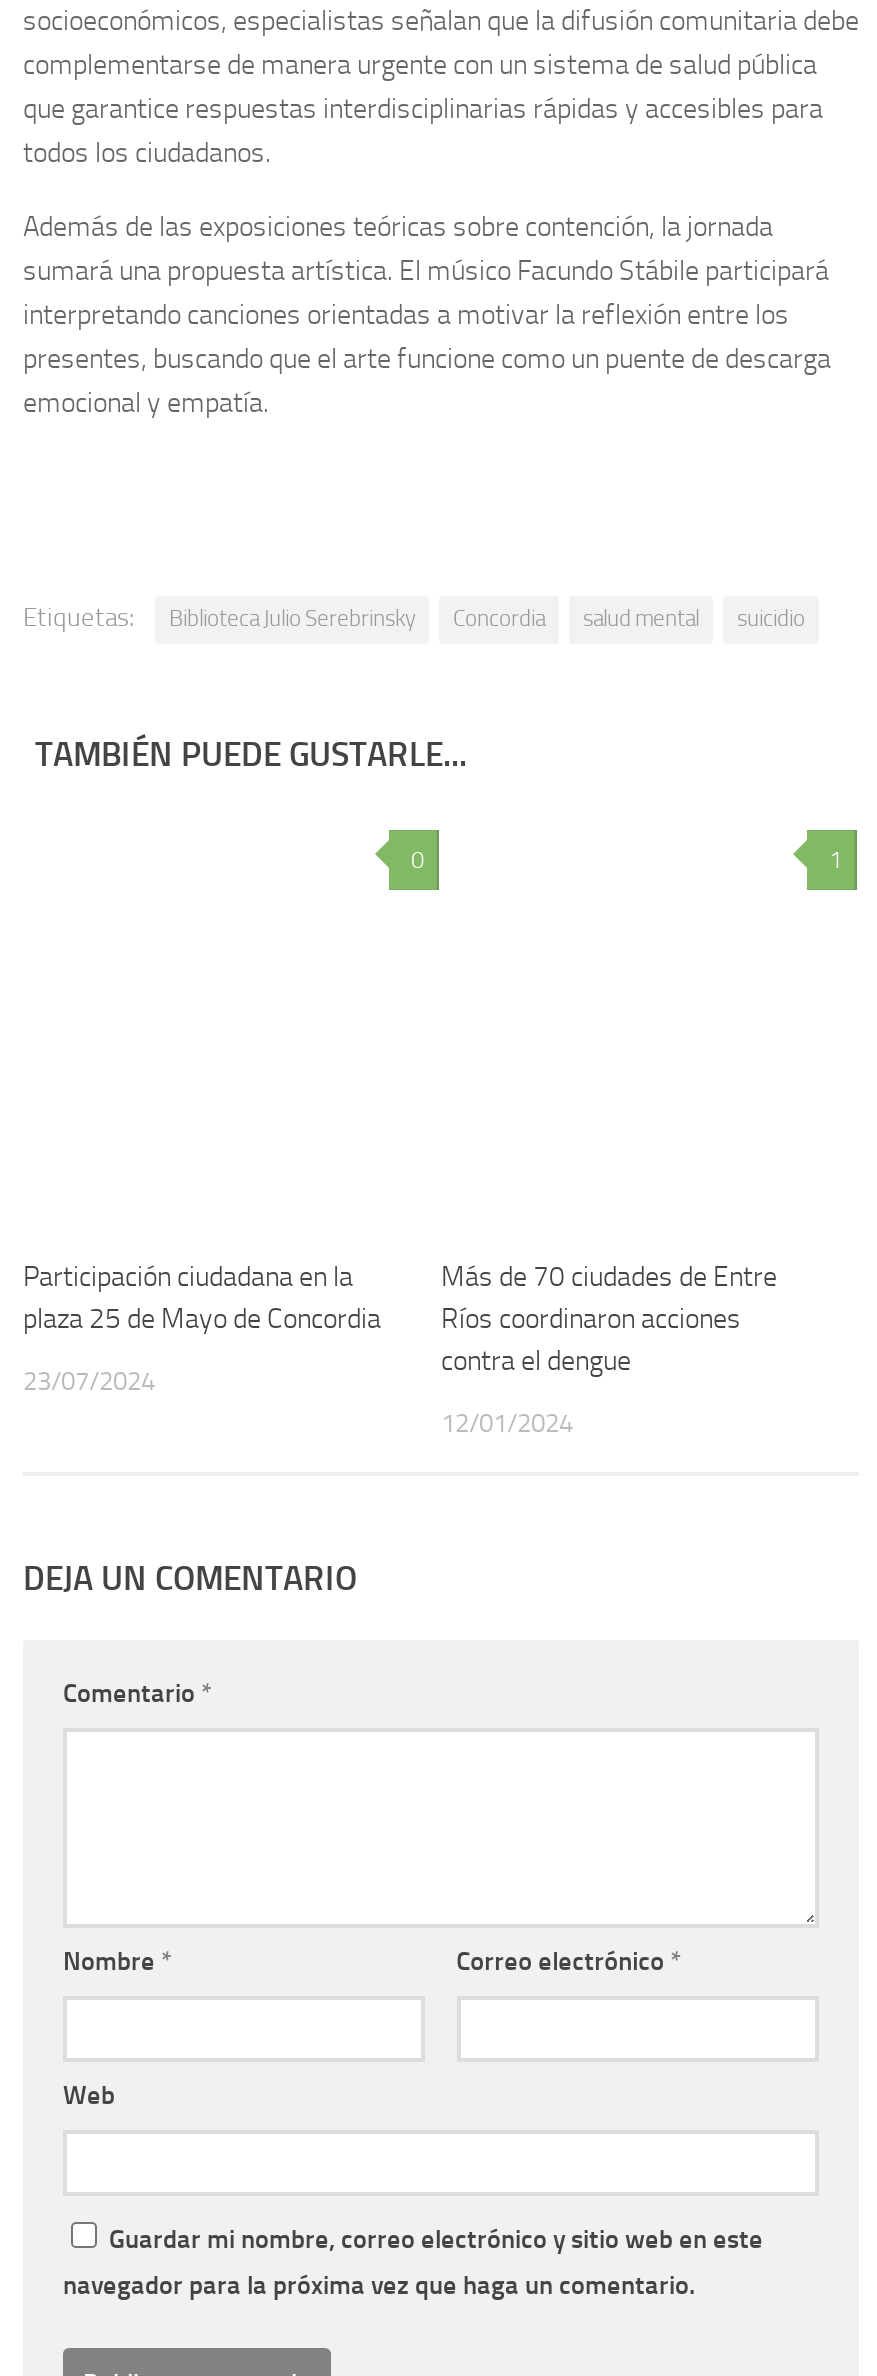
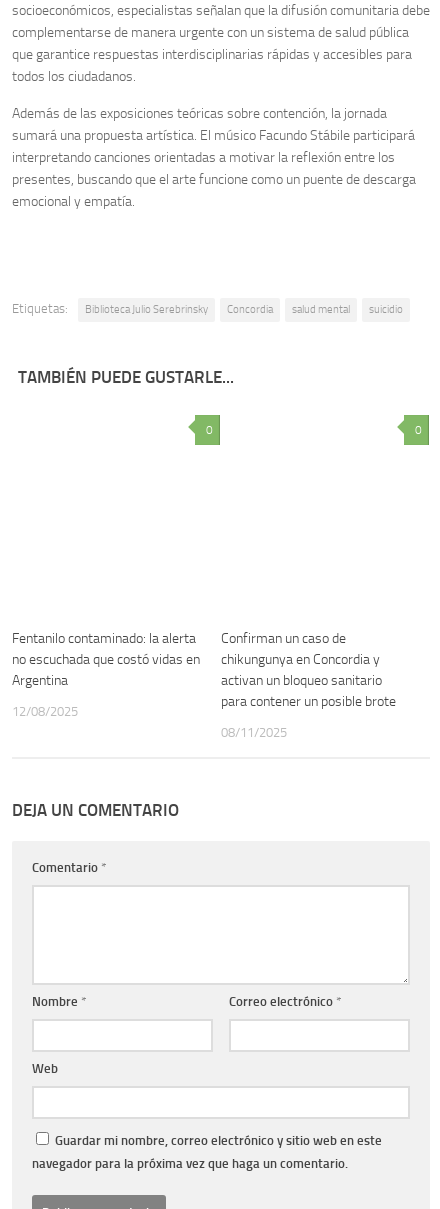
- 1
+ 0

- Participación ciudadana en la
- plaza 25 de Mayo de Concordia
+ Fentanilo contaminado: la alerta
+ no escuchada que costó vidas en
+ Argentina

- Más de 70 ciudades de Entre
- Ríos coordinaron acciones
- contra el dengue
+ Confirman un caso de
+ chikungunya en Concordia y
+ activan un bloqueo sanitario
+ para contener un posible brote

- 23/07/2024
+ 12/08/2025

- 12/01/2024
+ 08/11/2025
